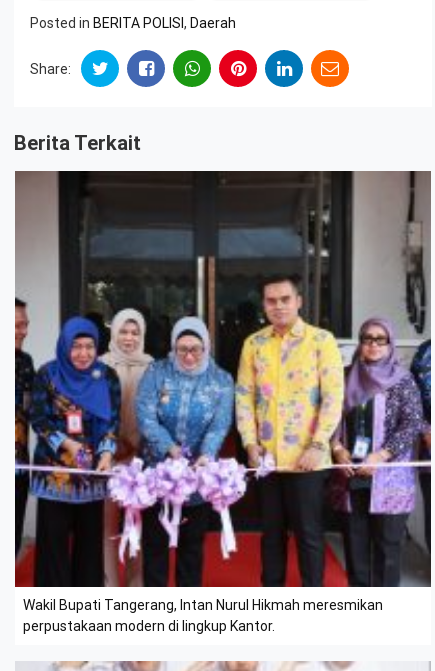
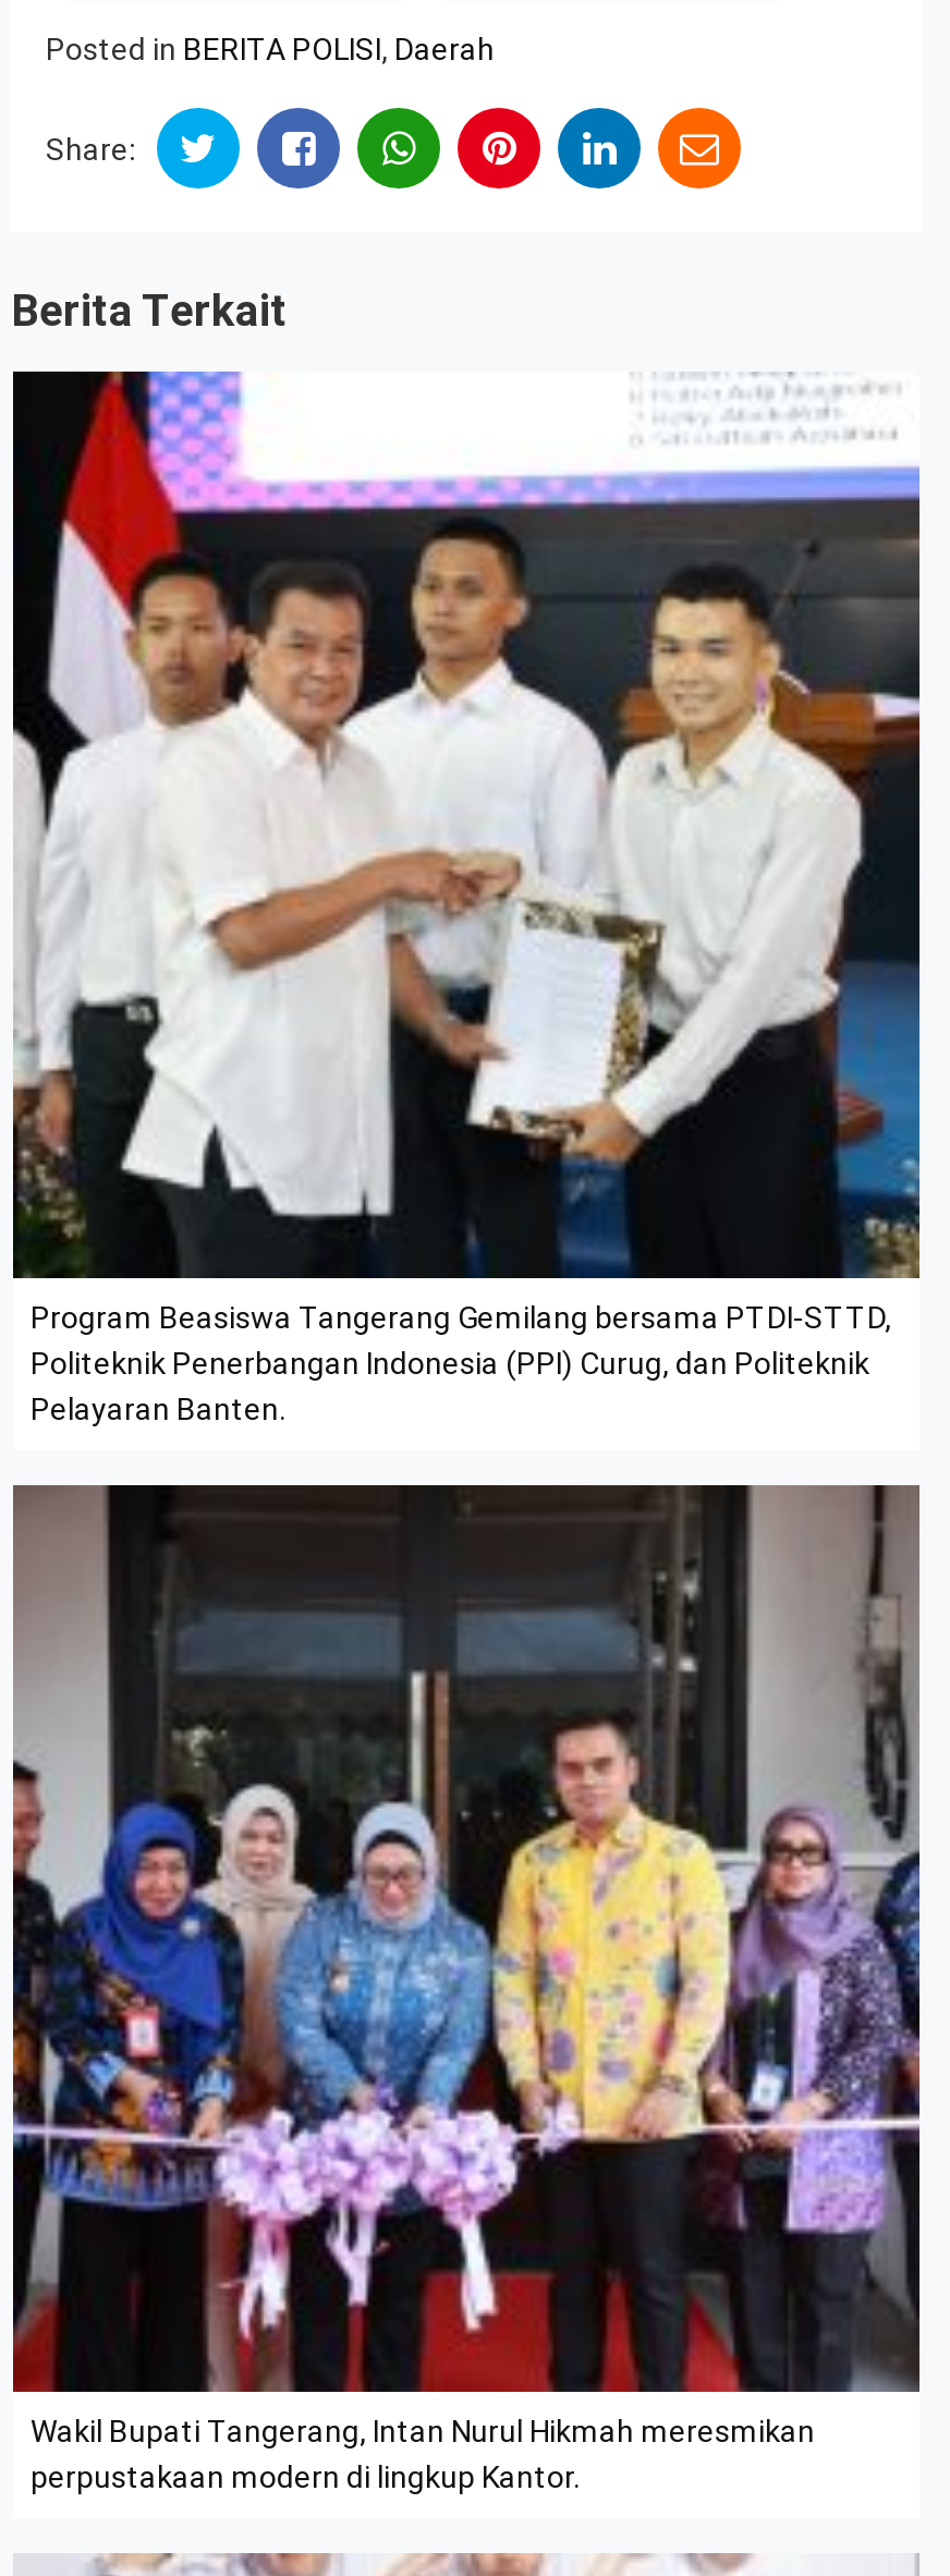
+ [image]
+ Program Beasiswa Tangerang Gemilang bersama PTDI-STTD,
+ Politeknik Penerbangan Indonesia (PPI) Curug, dan Politeknik
+ Pelayaran Banten.
